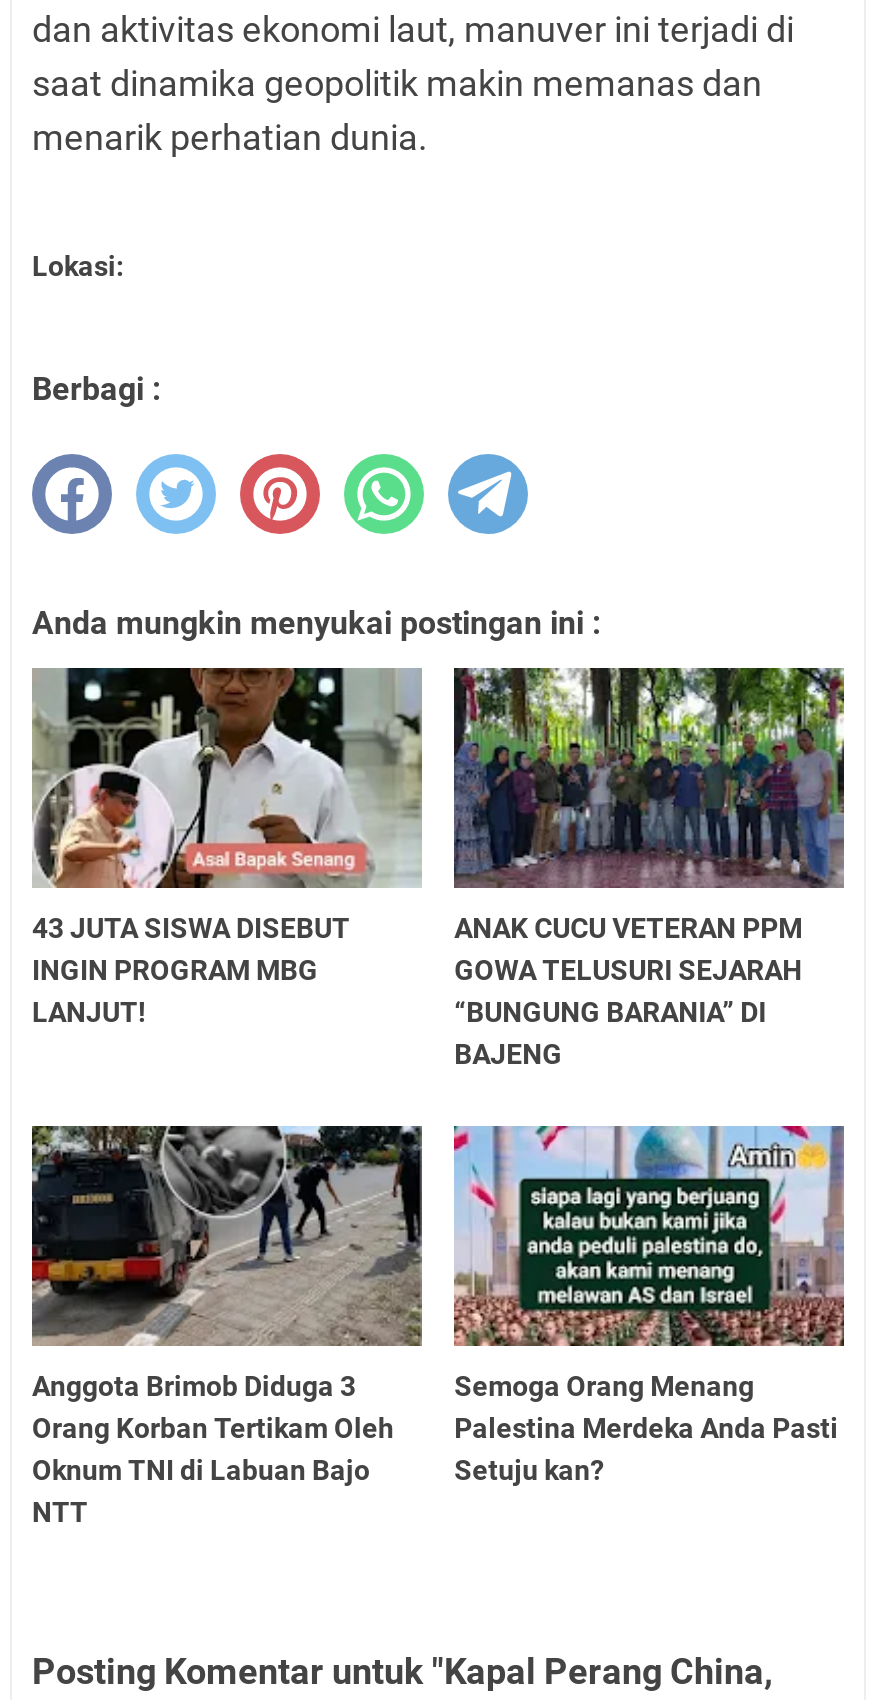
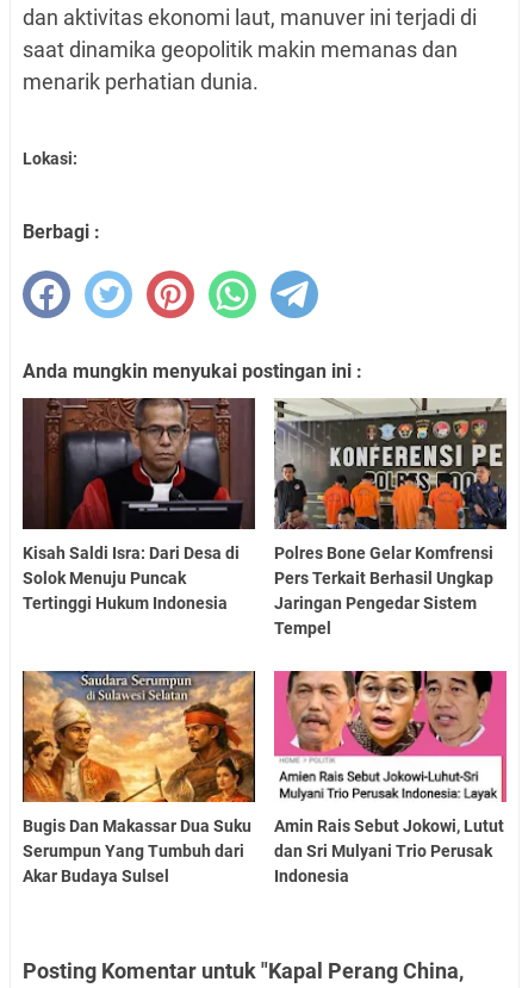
- [image]
- 43 JUTA SISWA DISEBUT
- INGIN PROGRAM MBG
- LANJUT!
+ [image]
+ Kisah Saldi Isra: Dari Desa di
+ Solok Menuju Puncak
+ Tertinggi Hukum Indonesia

- [image]
- ANAK CUCU VETERAN PPM
- GOWA TELUSURI SEJARAH
- “BUNGUNG BARANIA” DI
- BAJENG
+ [image]
+ Polres Bone Gelar Komfrensi
+ Pers Terkait Berhasil Ungkap
+ Jaringan Pengedar Sistem
+ Tempel

- [image]
- Anggota Brimob Diduga 3
- Orang Korban Tertikam Oleh
- Oknum TNI di Labuan Bajo
- NTT
+ [image]
+ Bugis Dan Makassar Dua Suku
+ Serumpun Yang Tumbuh dari
+ Akar Budaya Sulsel

- [image]
- Semoga Orang Menang
- Palestina Merdeka Anda Pasti
- Setuju kan?
+ [image]
+ Amin Rais Sebut Jokowi, Lutut
+ dan Sri Mulyani Trio Perusak
+ Indonesia
